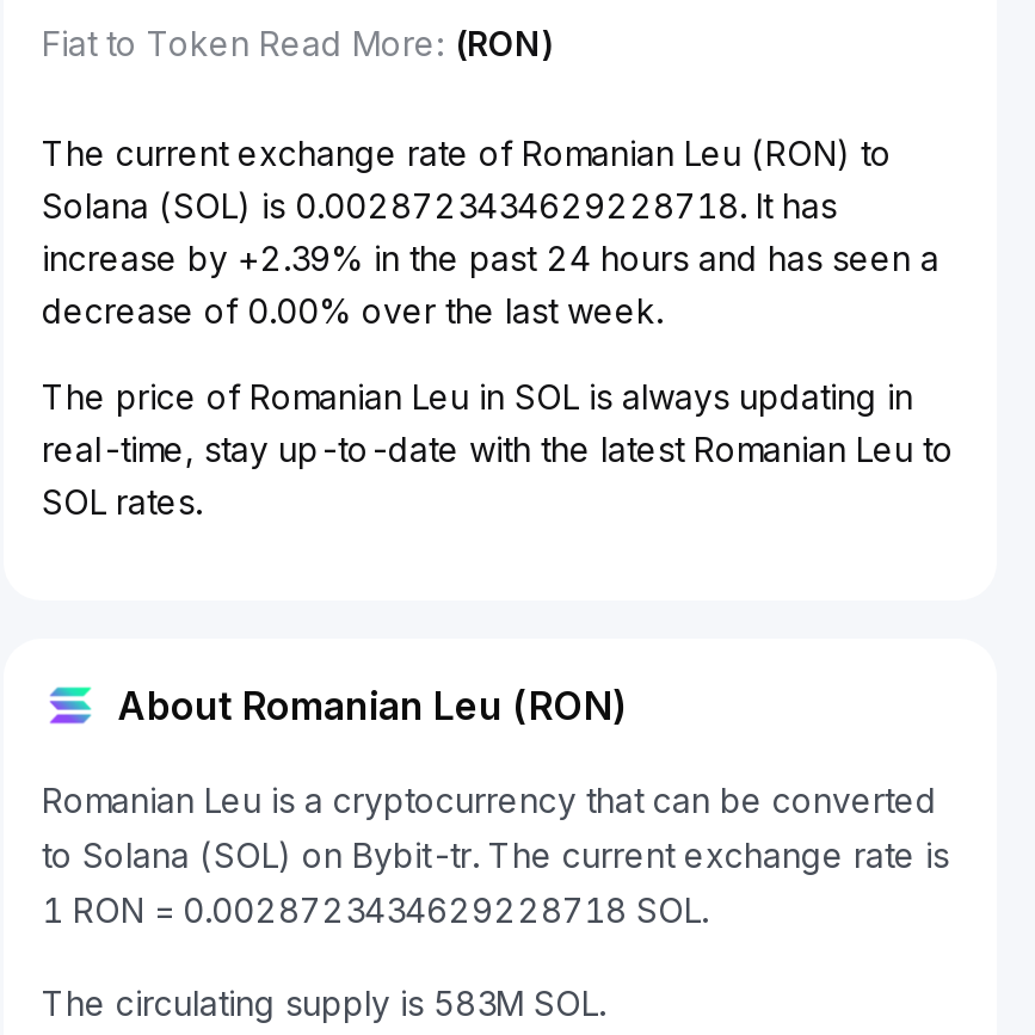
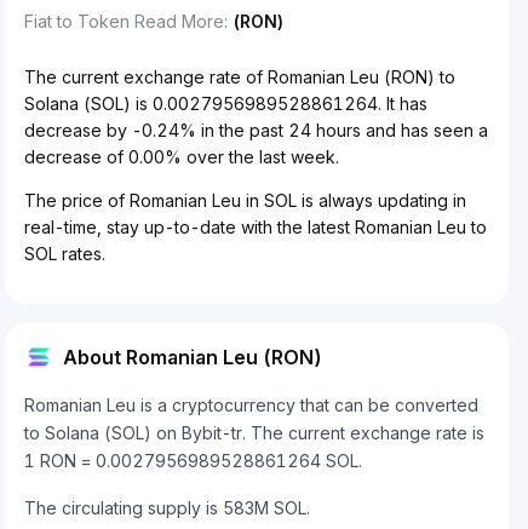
- Solana (SOL) is 0.0028723434629228718. It has
+ Solana (SOL) is 0.0027956989528861264. It has

- increase by +2.39% in the past 24 hours and has seen a
+ decrease by -0.24% in the past 24 hours and has seen a

- 1 RON = 0.0028723434629228718 SOL.
+ 1 RON = 0.0027956989528861264 SOL.
